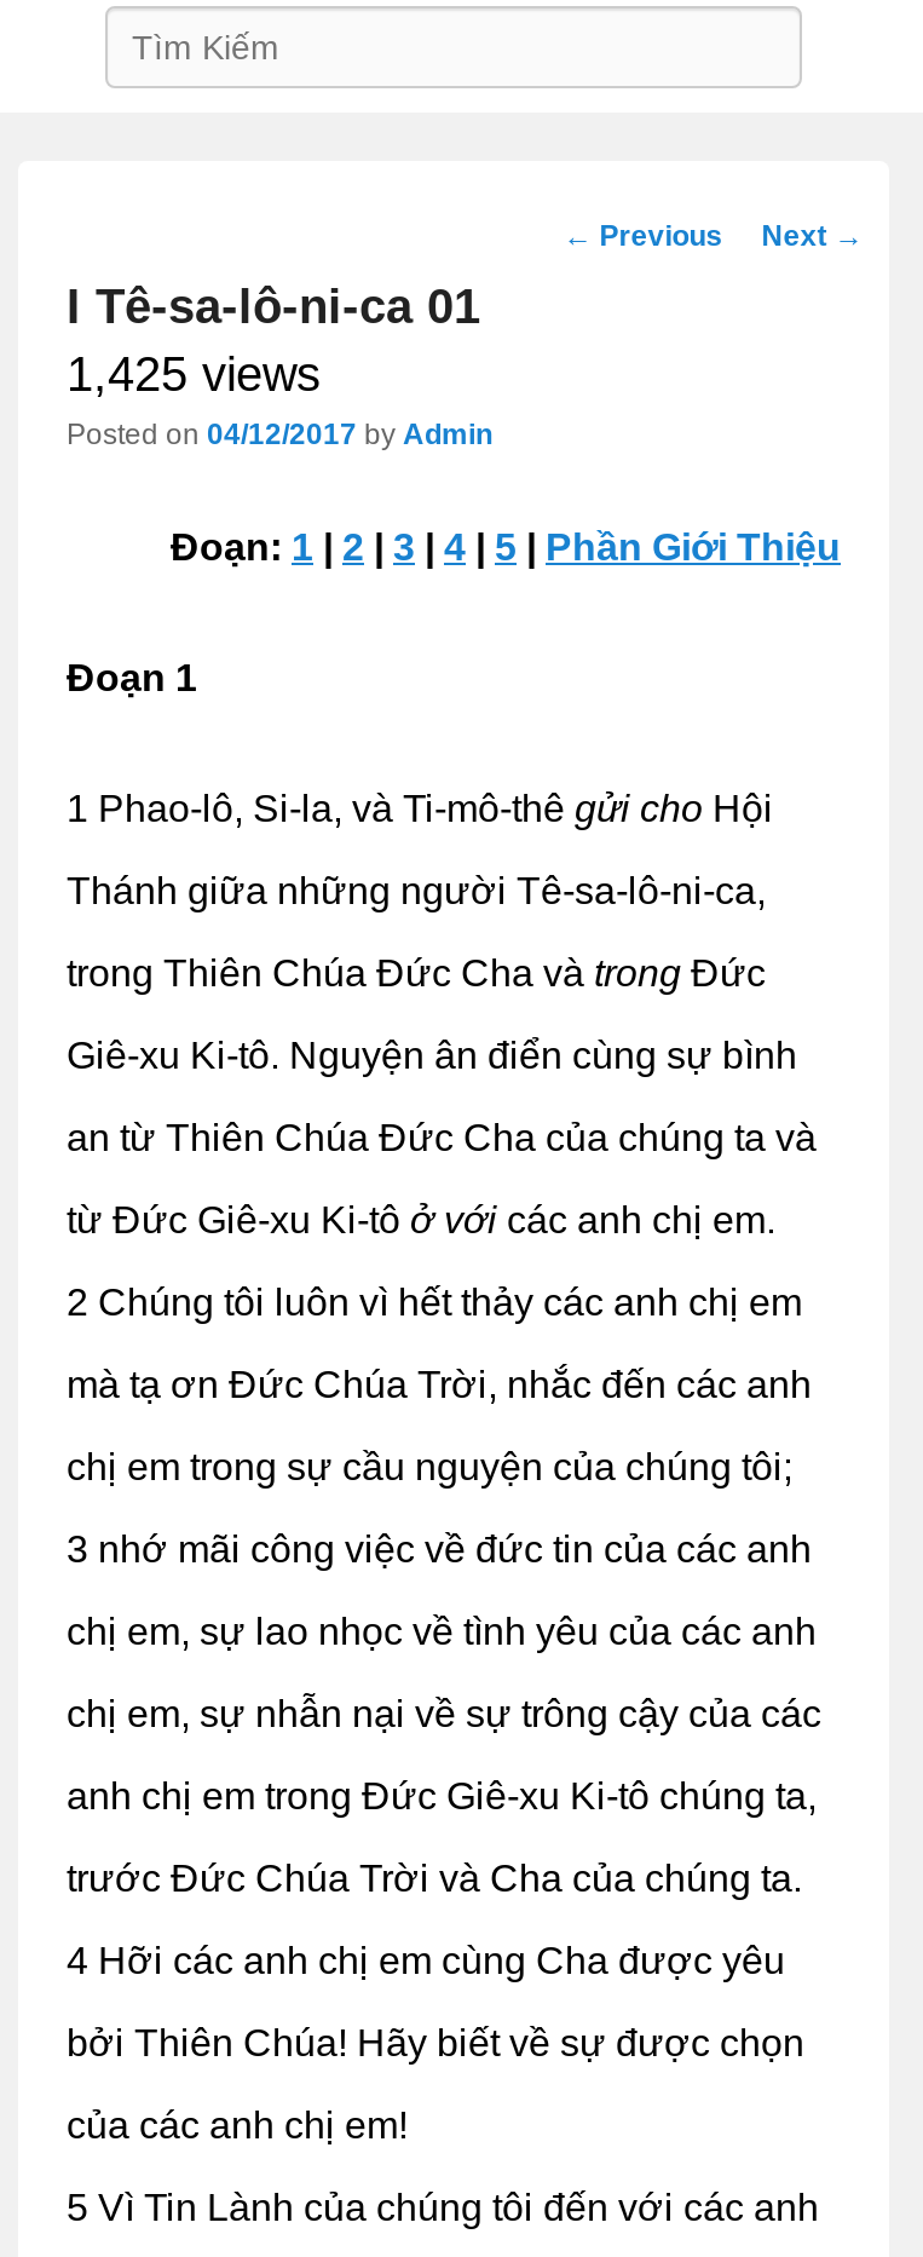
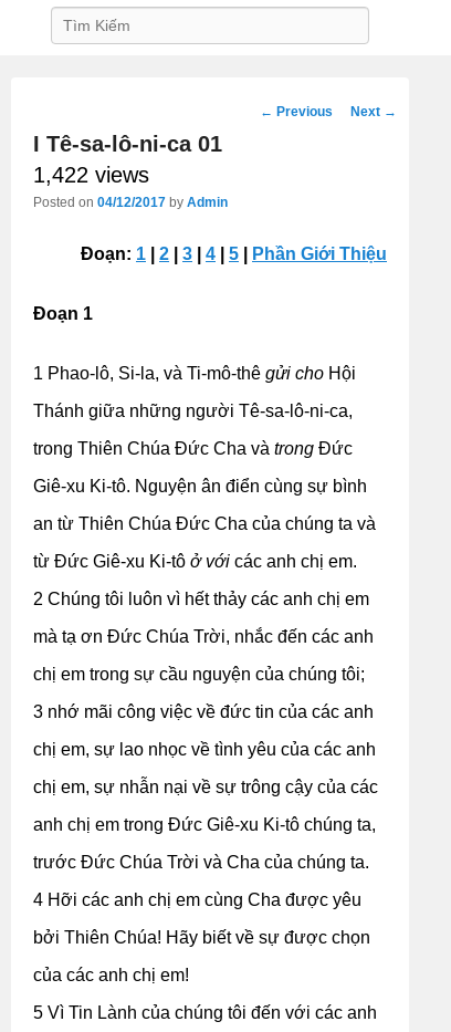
- 1,425 views
+ 1,422 views
